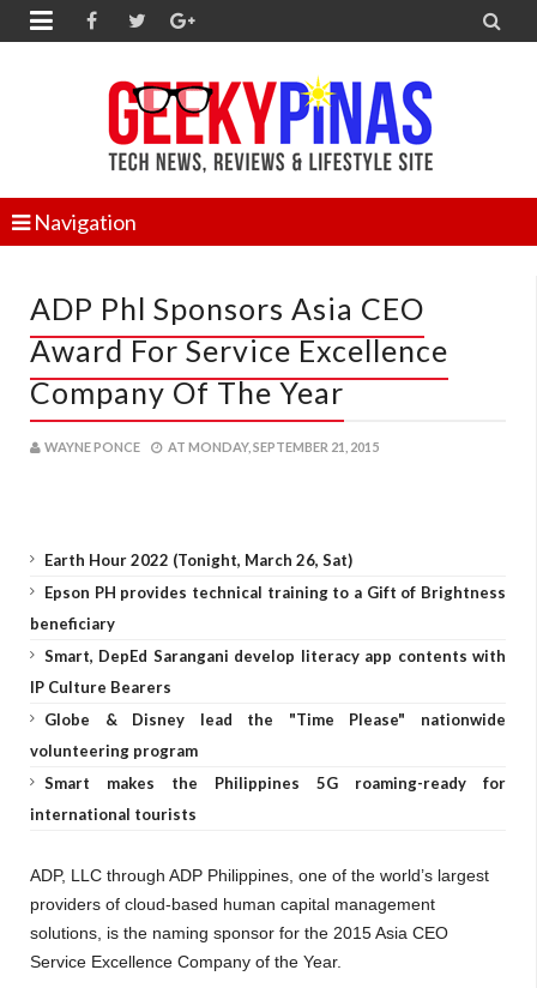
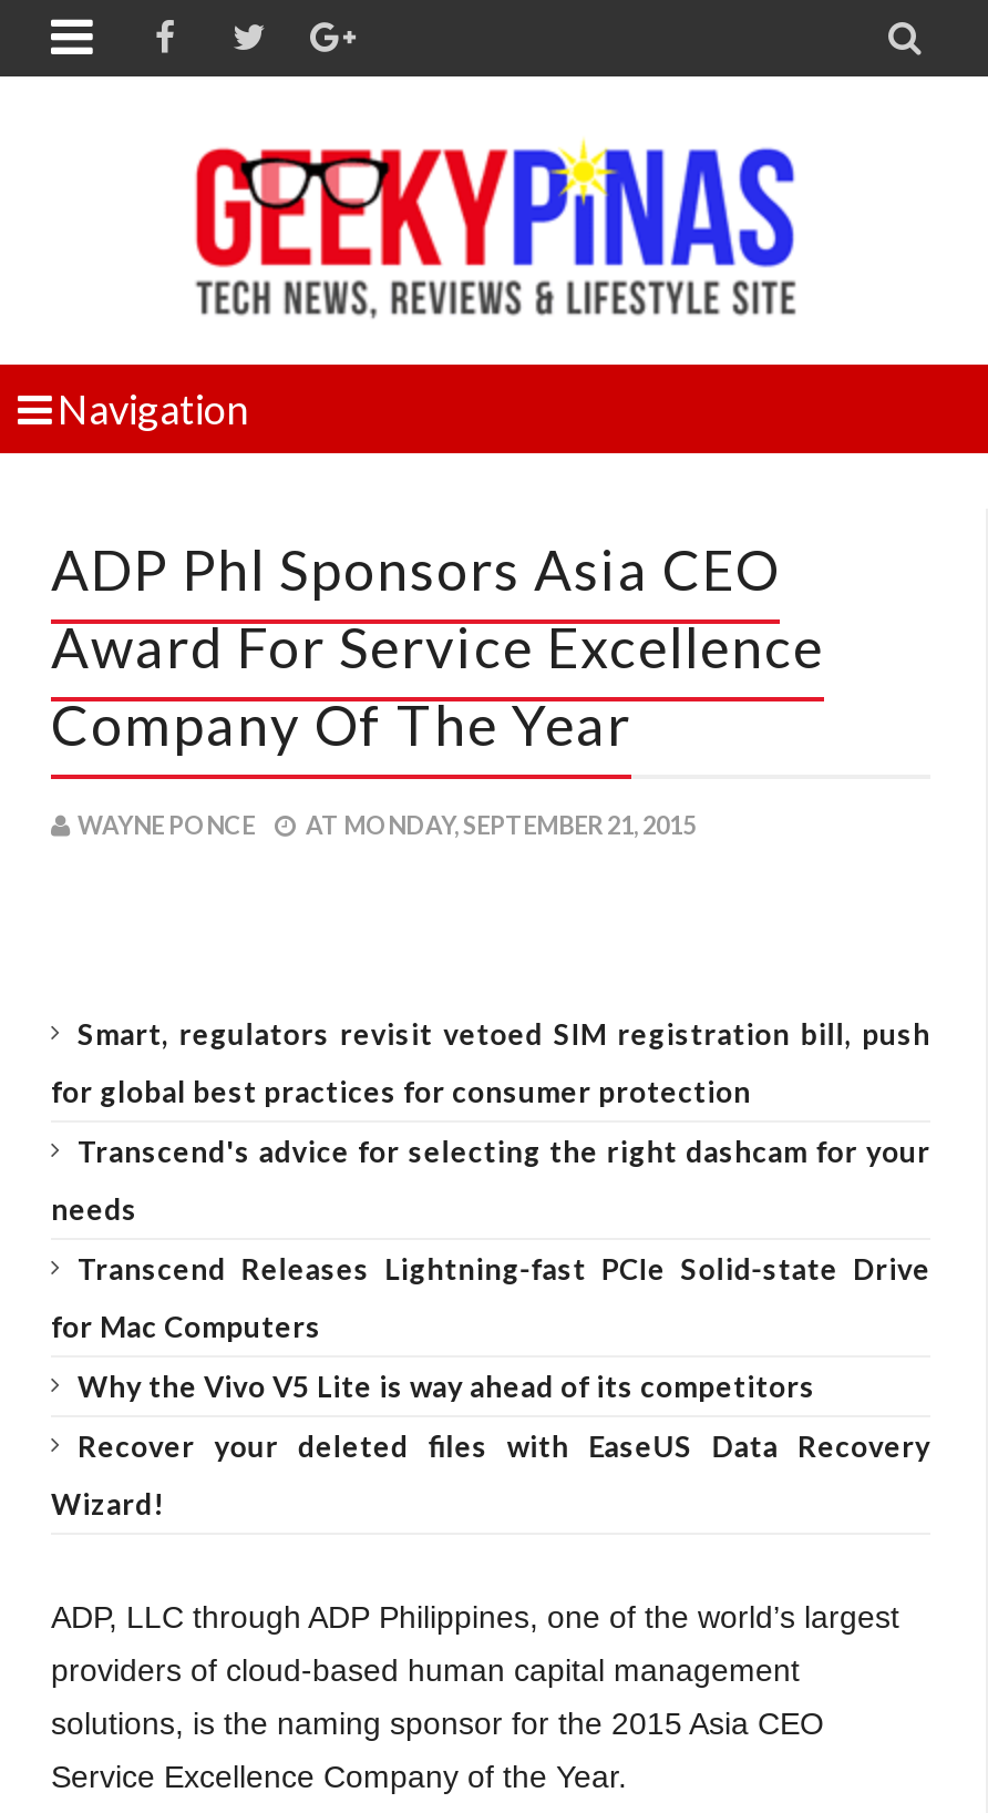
- Earth Hour 2022 (Tonight, March 26, Sat)
+ Smart, regulators revisit vetoed SIM registration bill, push

- Epson PH provides technical training to a Gift of Brightness
+ for global best practices for consumer protection

- beneficiary
+ Transcend's advice for selecting the right dashcam for your

- Smart, DepEd Sarangani develop literacy app contents with
+ needs

- IP Culture Bearers
+ Transcend Releases Lightning-fast PCIe Solid-state Drive

- Globe & Disney lead the "Time Please" nationwide
+ for Mac Computers

- volunteering program
+ Why the Vivo V5 Lite is way ahead of its competitors

- Smart makes the Philippines 5G roaming-ready for
+ Recover your deleted files with EaseUS Data Recovery

- international tourists
+ Wizard!
